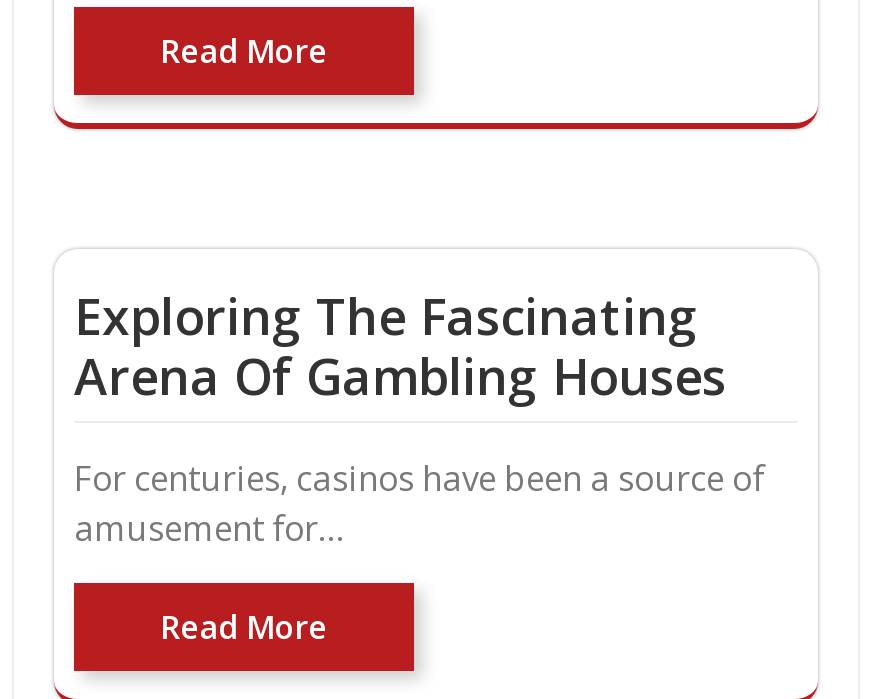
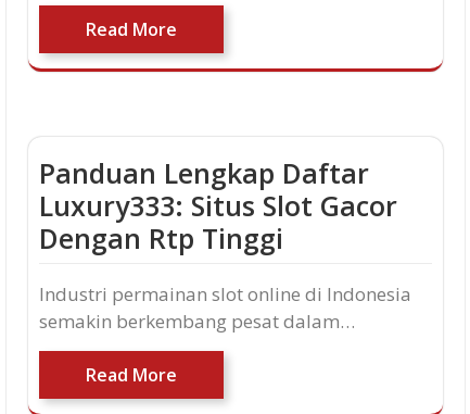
- Exploring The Fascinating
- Arena Of Gambling Houses
+ Panduan Lengkap Daftar
+ Luxury333: Situs Slot Gacor
+ Dengan Rtp Tinggi

- For centuries, casinos have been a source of
- amusement for…
+ Industri permainan slot online di Indonesia
+ semakin berkembang pesat dalam…
